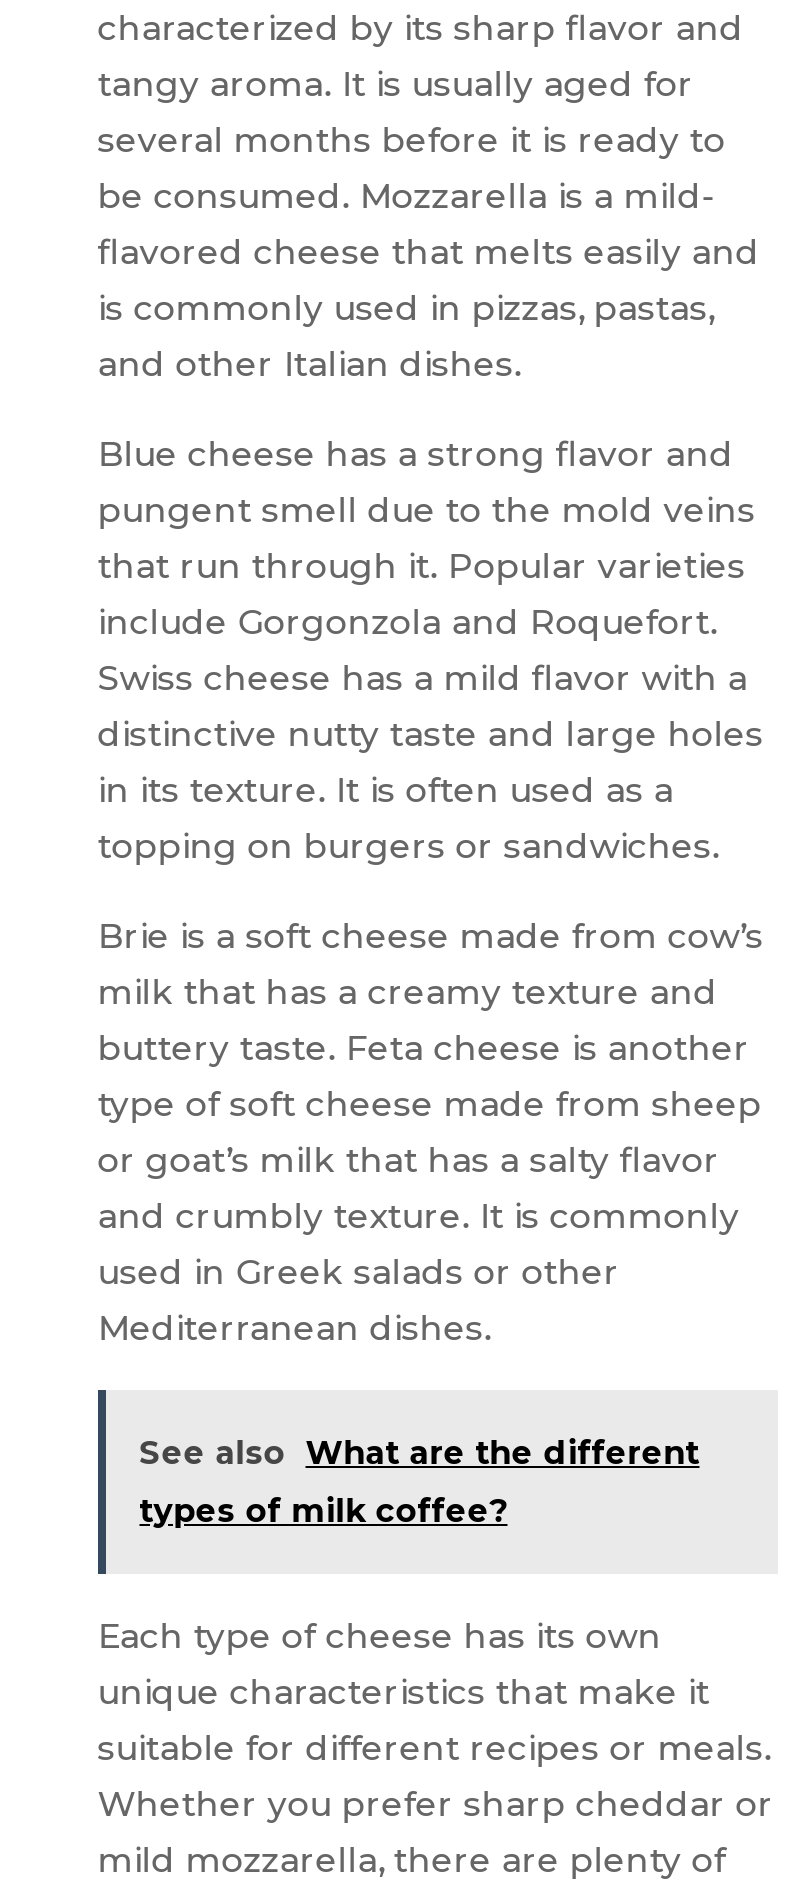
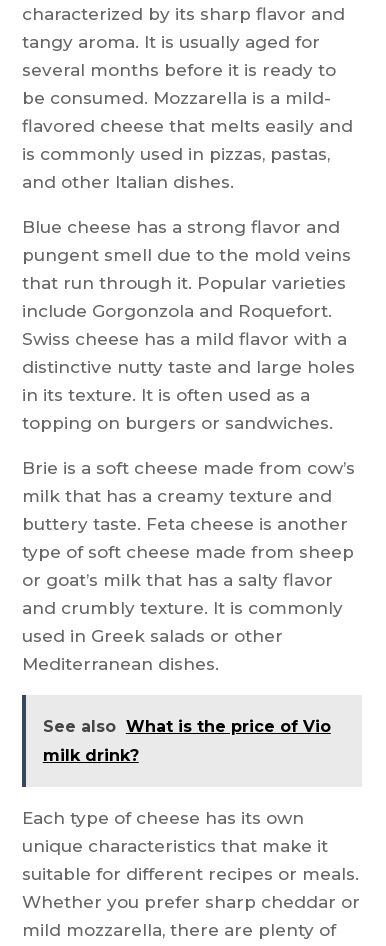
- See also What are the different
+ See also What is the price of Vio

- types of milk coffee?
+ milk drink?
